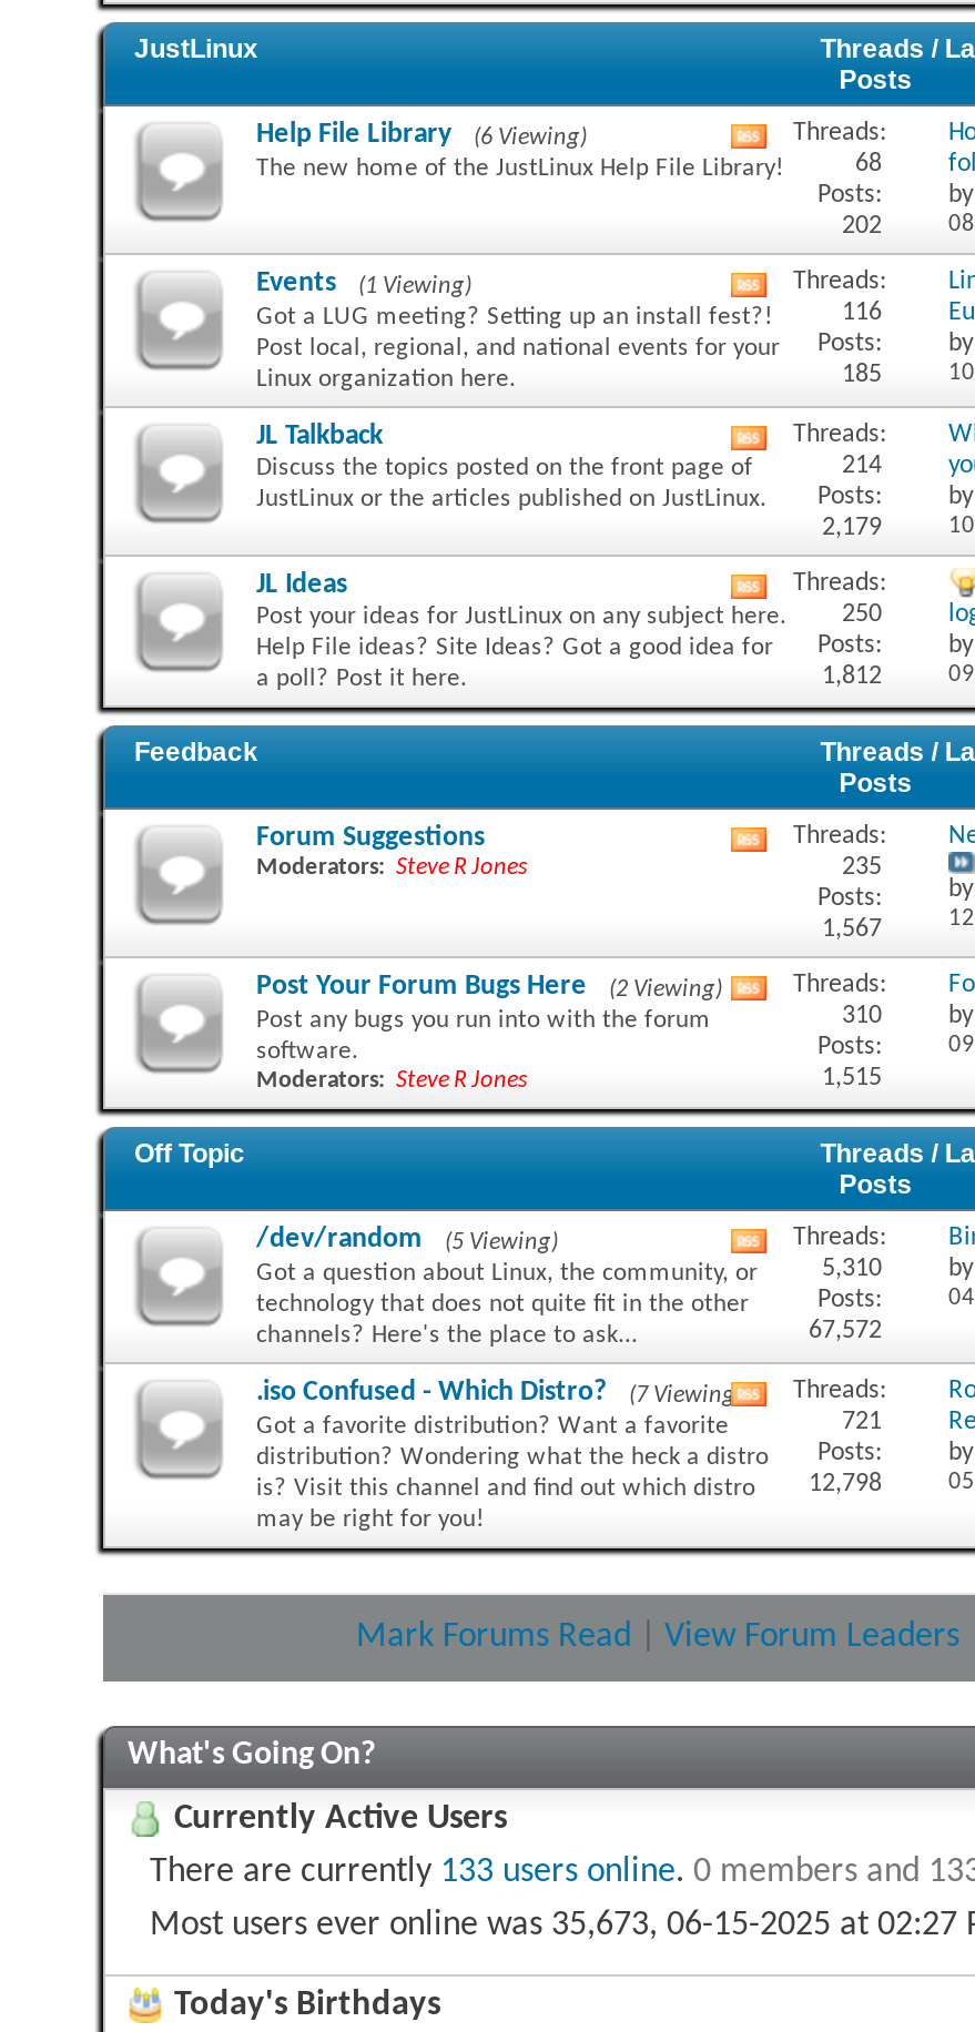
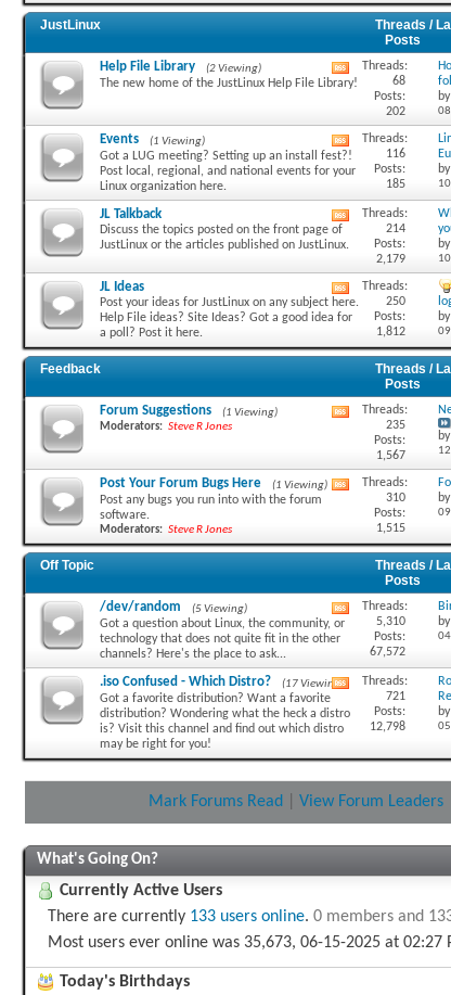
- Help File Library (6 Viewing)
+ Help File Library (2 Viewing)

+ (1 Viewing)

- (2 Viewing)
+ (1 Viewing)

- (7 Viewing)
+ (17 Viewing)
